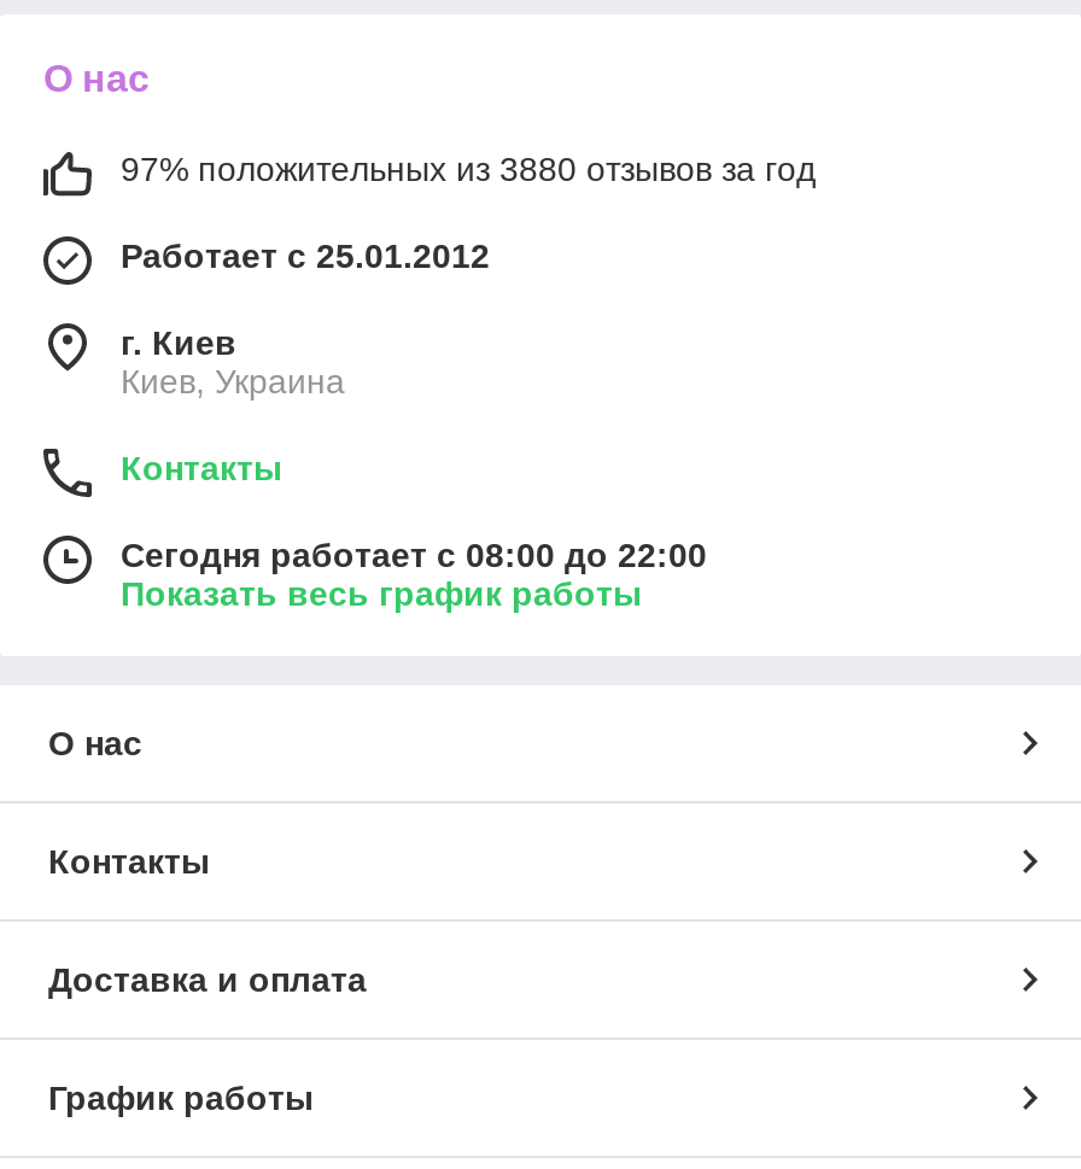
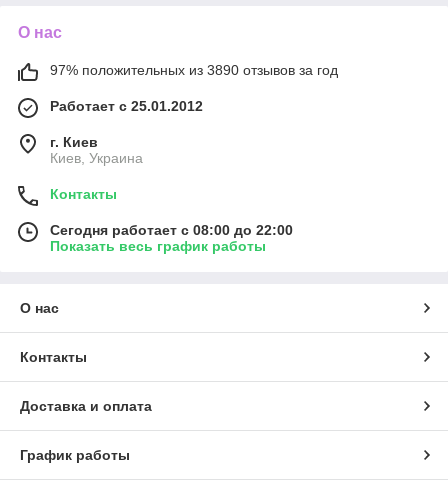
- 97% положительных из 3880 отзывов за год
+ 97% положительных из 3890 отзывов за год
